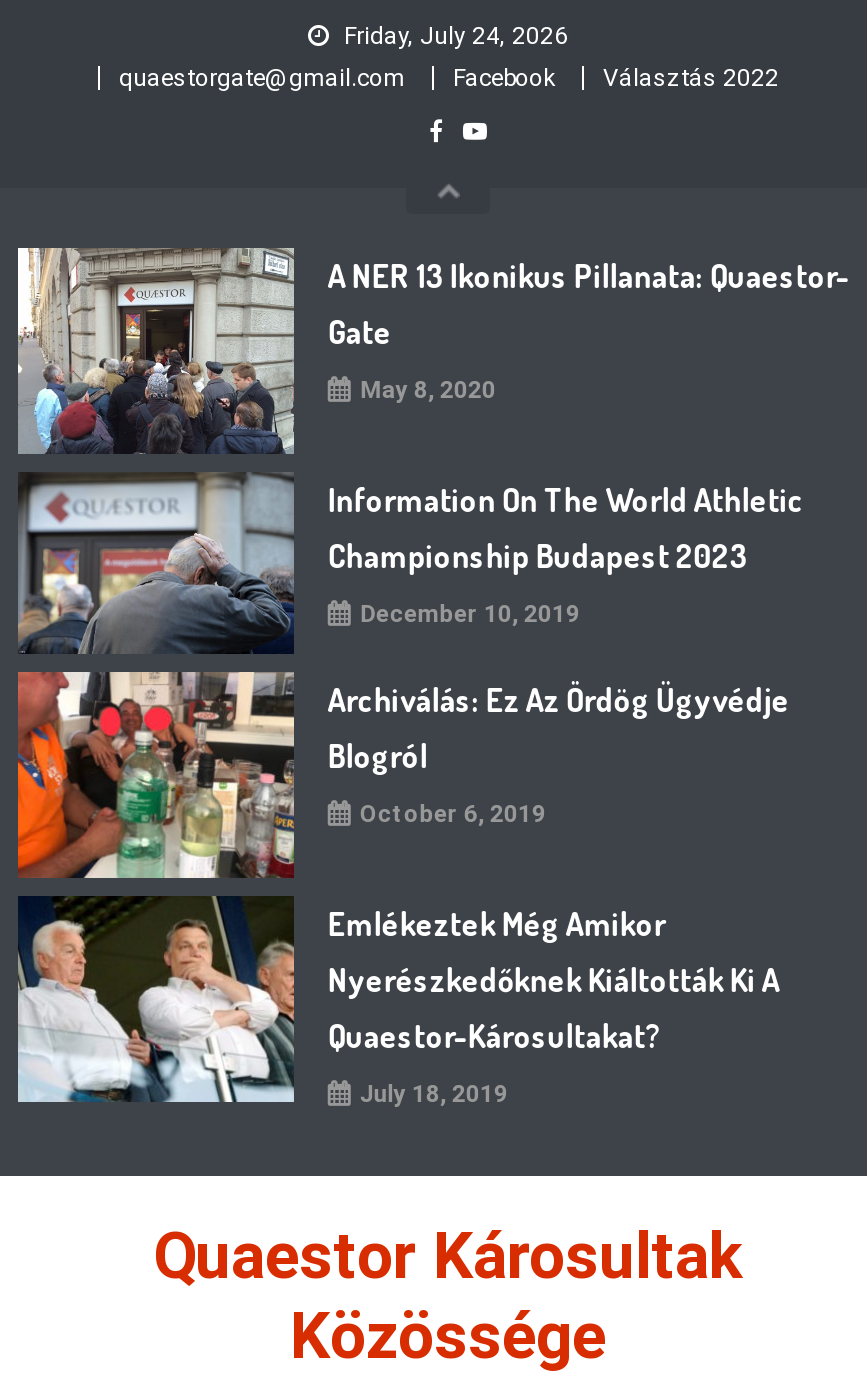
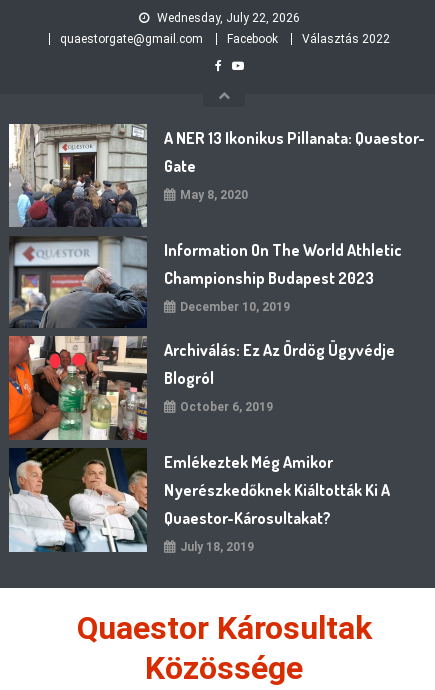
- Friday, July 24, 2026
+ Wednesday, July 22, 2026
